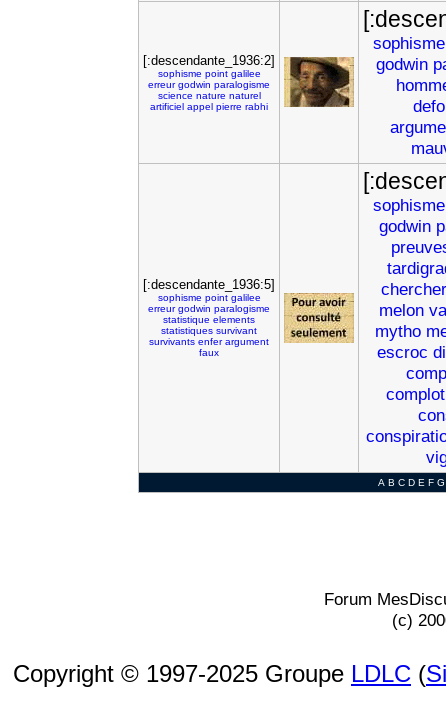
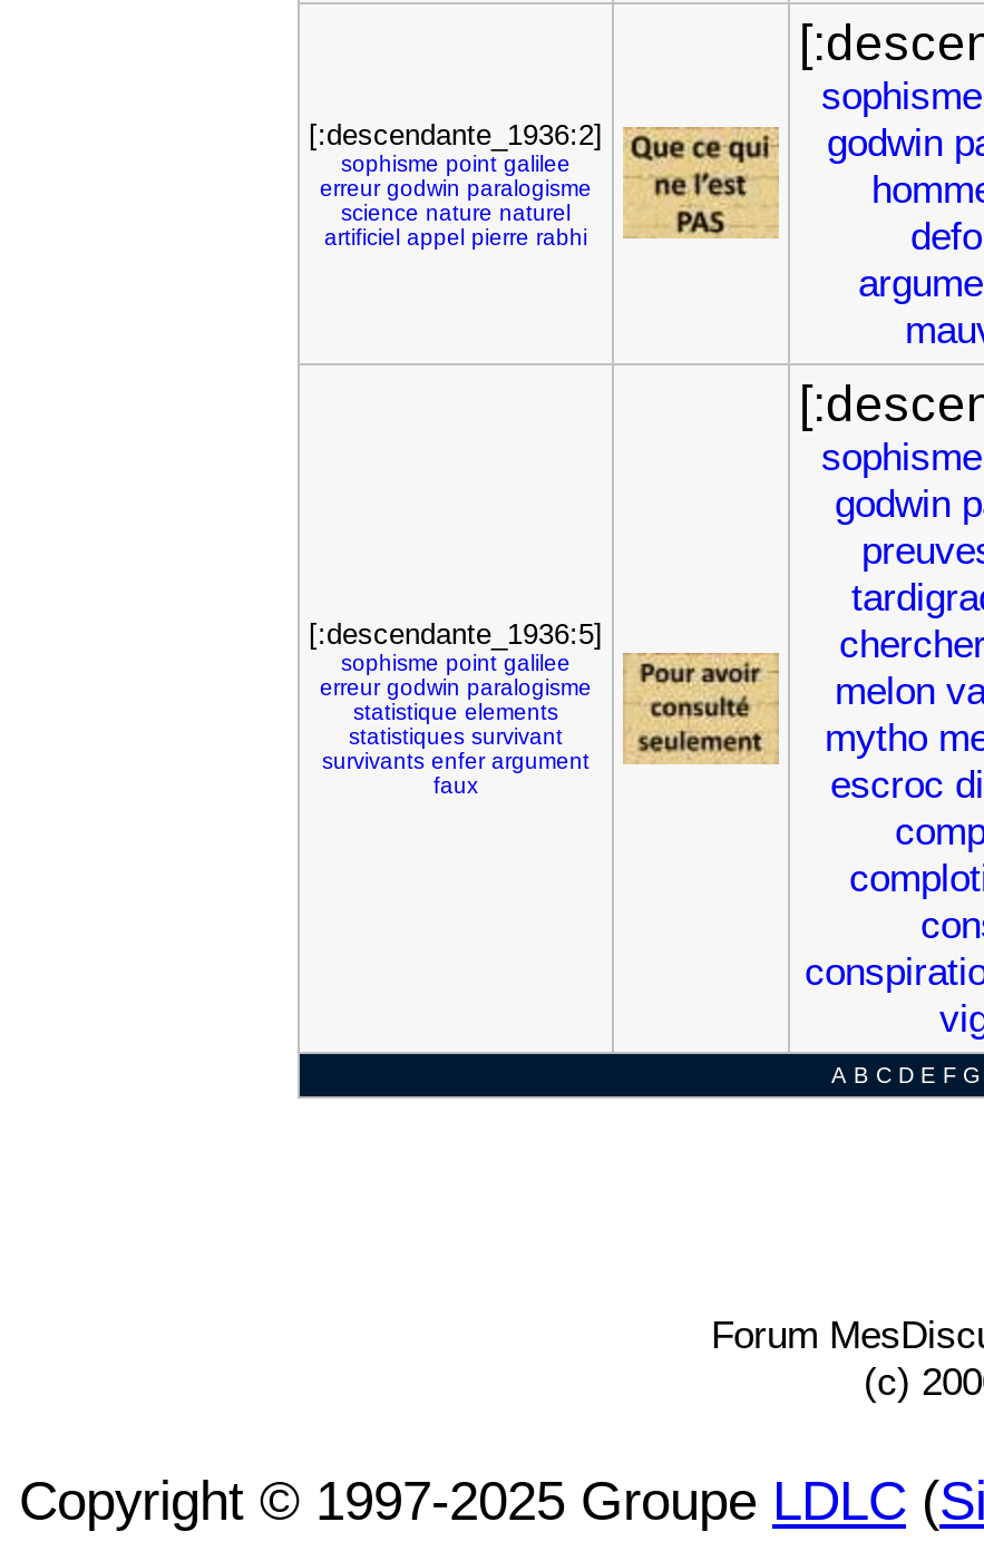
- [image]
+ [image]
